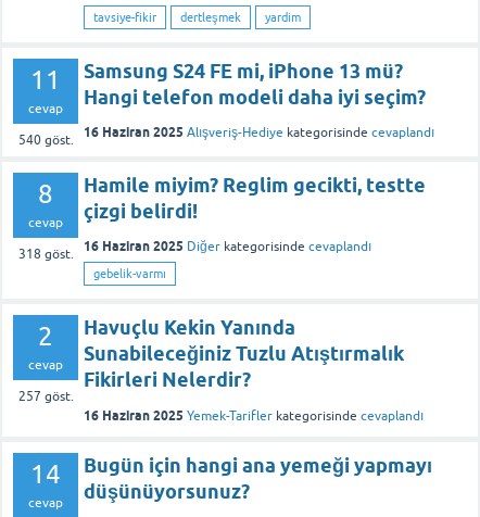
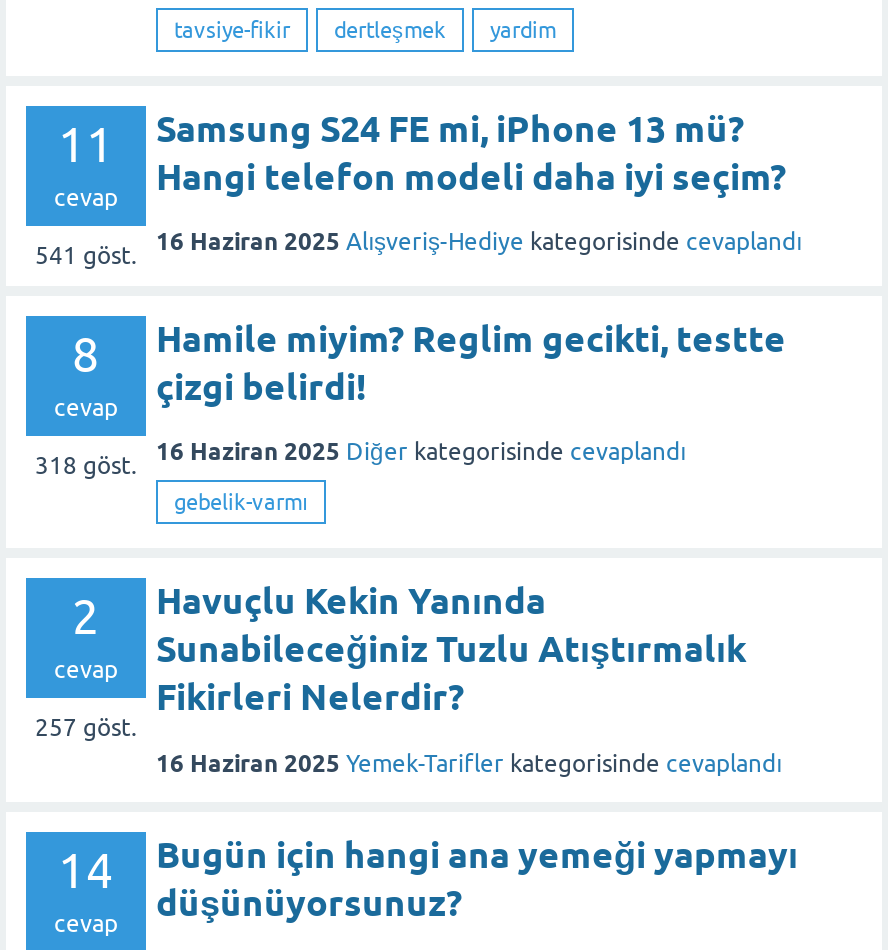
- 540 göst. 16 Haziran 2025 Alışveriş-Hediye kategorisinde cevaplandı
+ 541 göst. 16 Haziran 2025 Alışveriş-Hediye kategorisinde cevaplandı
